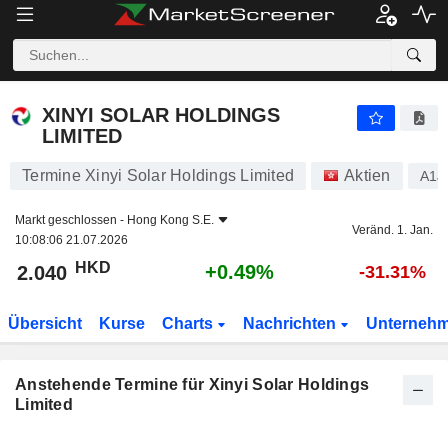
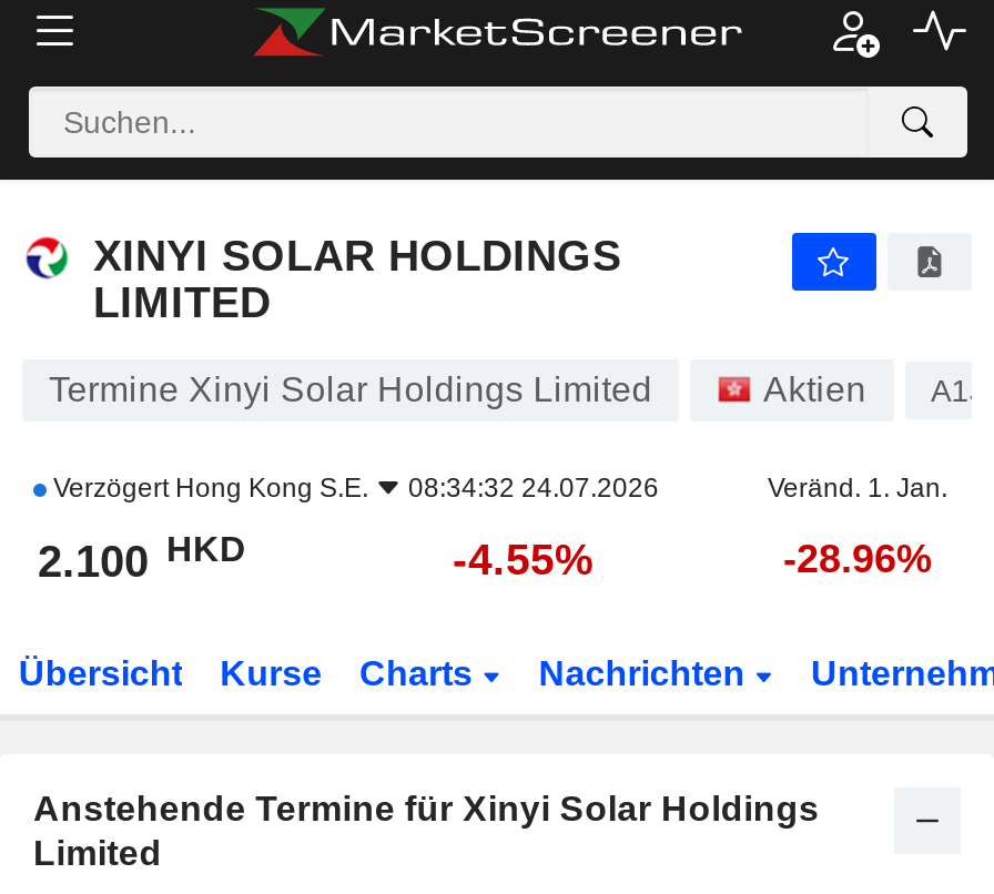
- Markt geschlossen - Hong Kong S.E.
- 10:08:06 21.07.2026
+ Verzögert Hong Kong S.E.
+ 08:34:32 24.07.2026

- 2.040 HKD
+ 2.100 HKD

- +0.49%
+ -4.55%

- -31.31%
+ -28.96%
